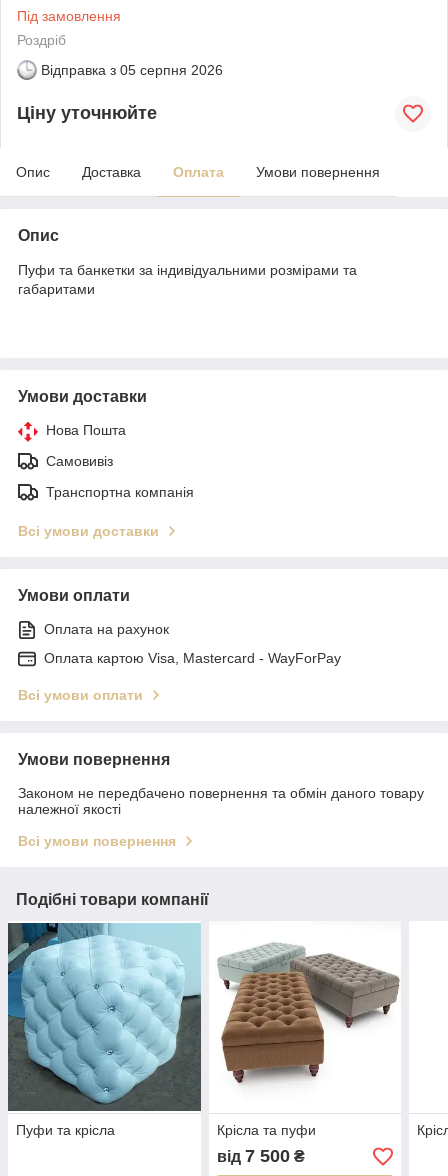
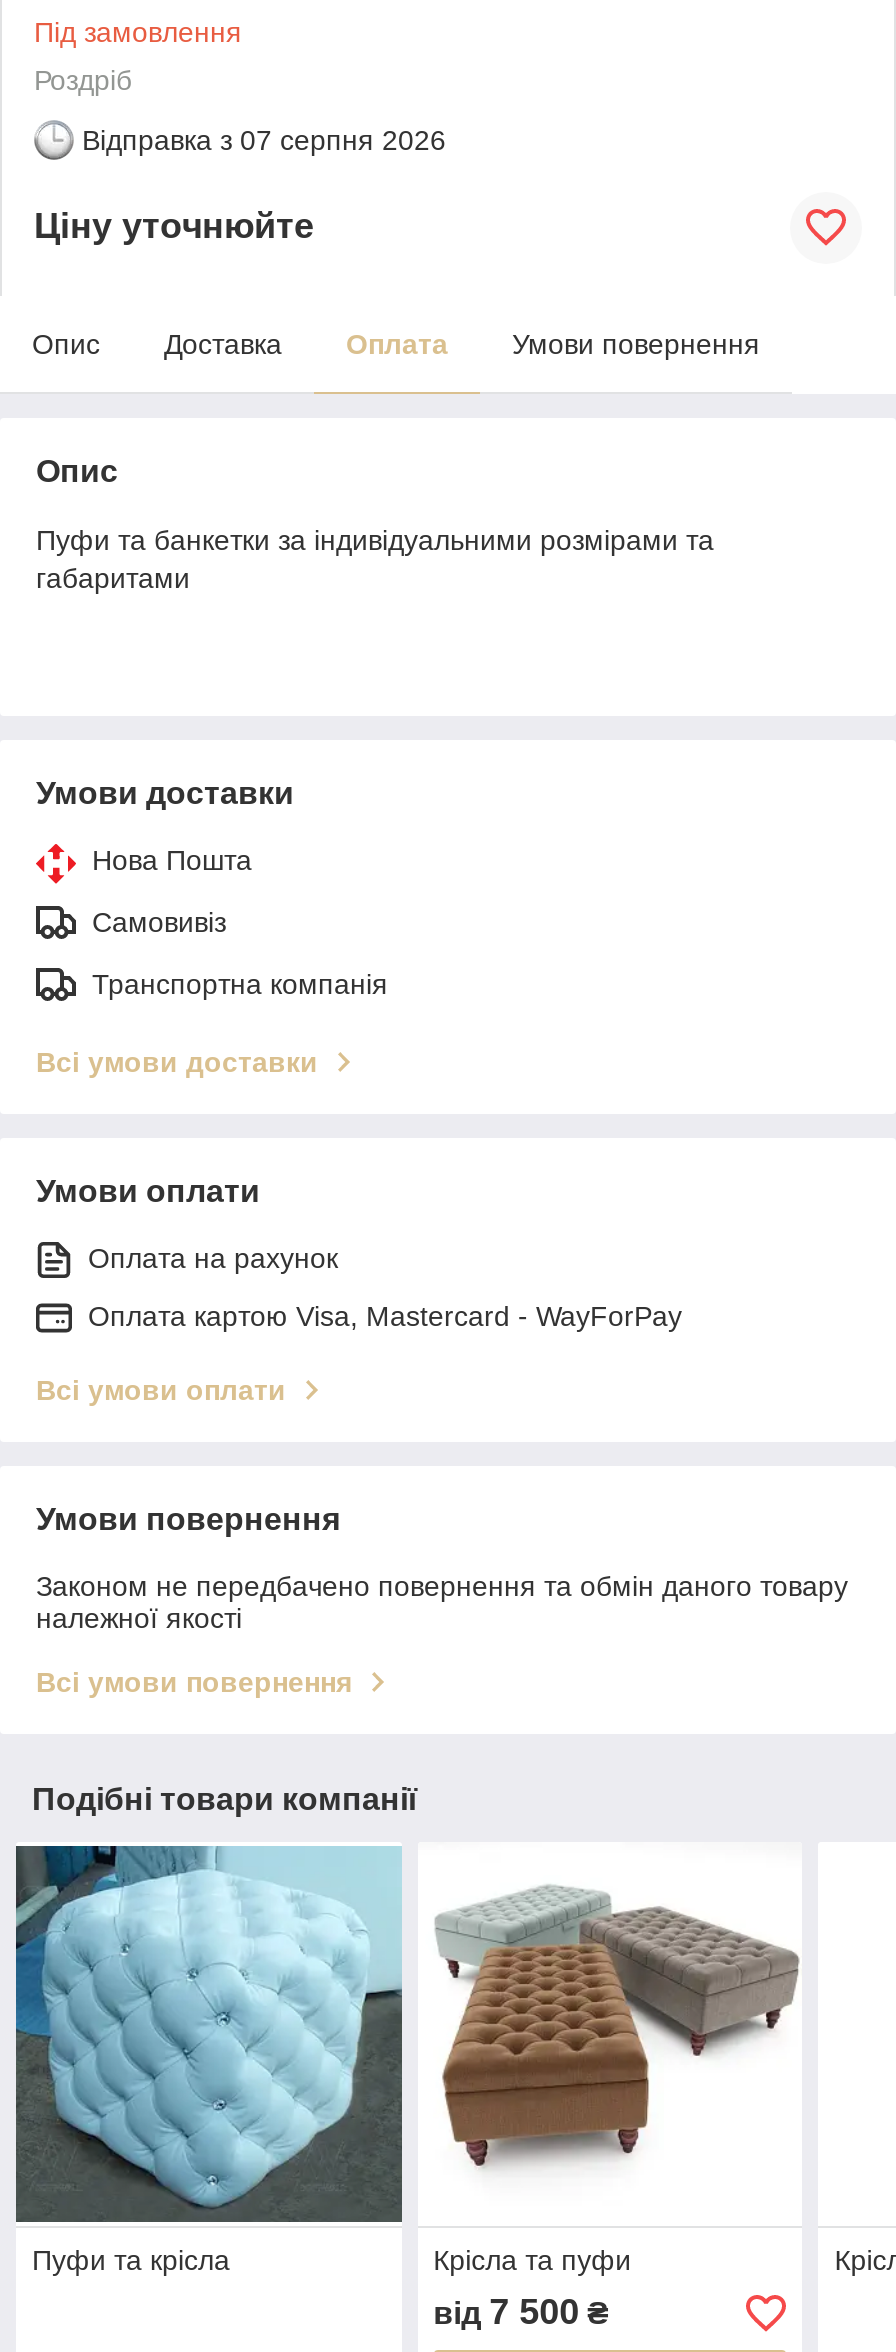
- Відправка з 05 серпня 2026
+ Відправка з 07 серпня 2026
